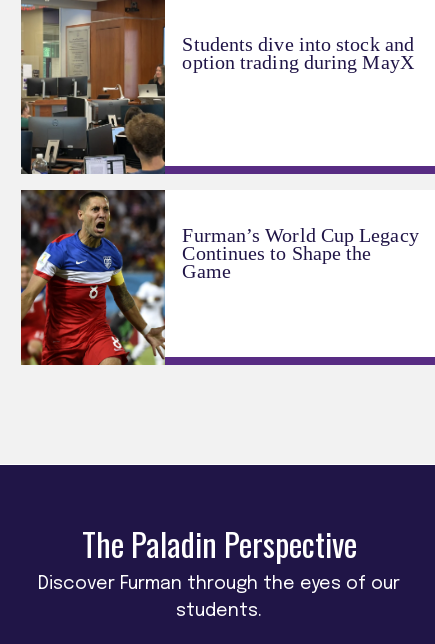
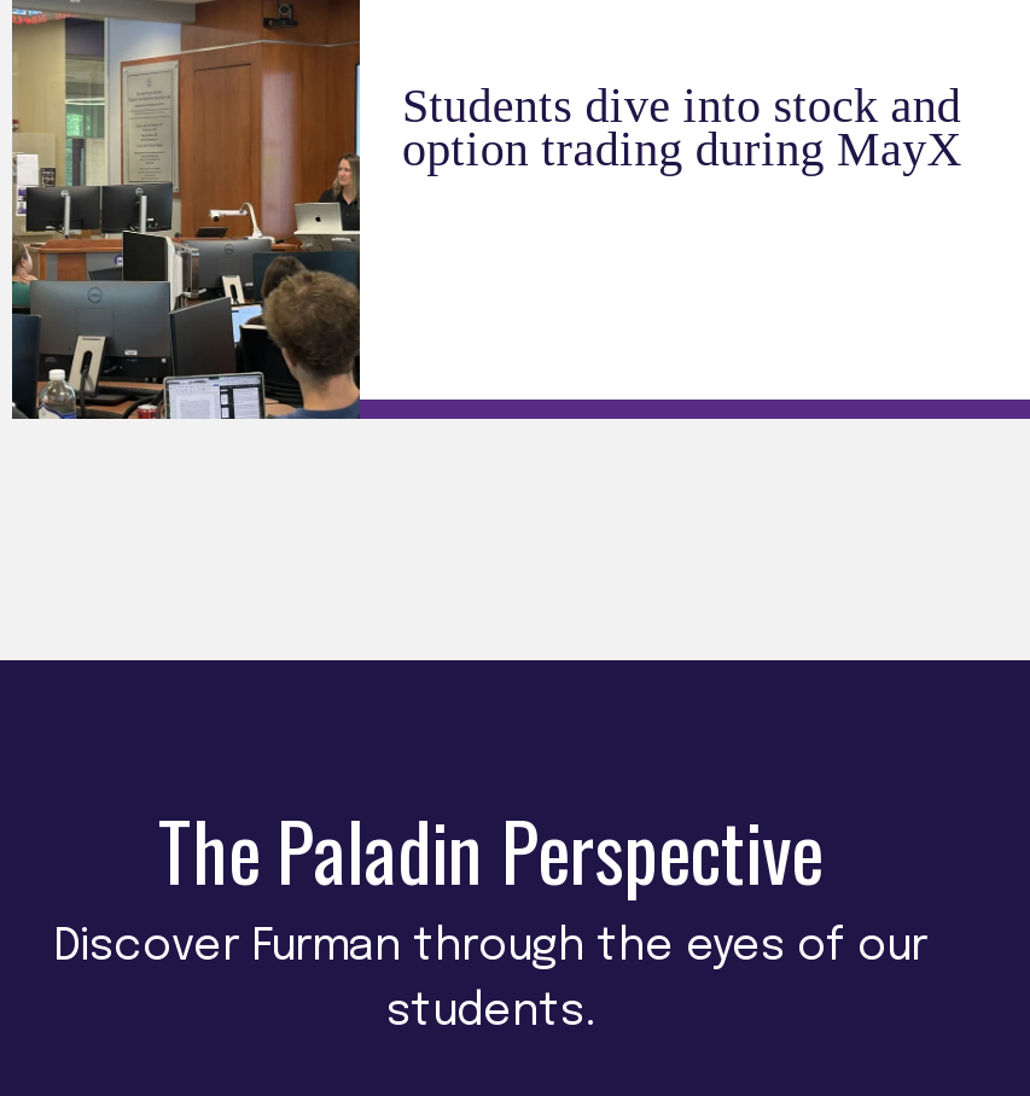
- [image]
- Furman’s World Cup Legacy
- Continues to Shape the
- Game
